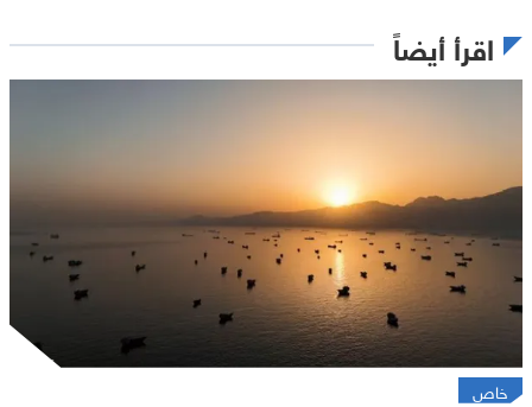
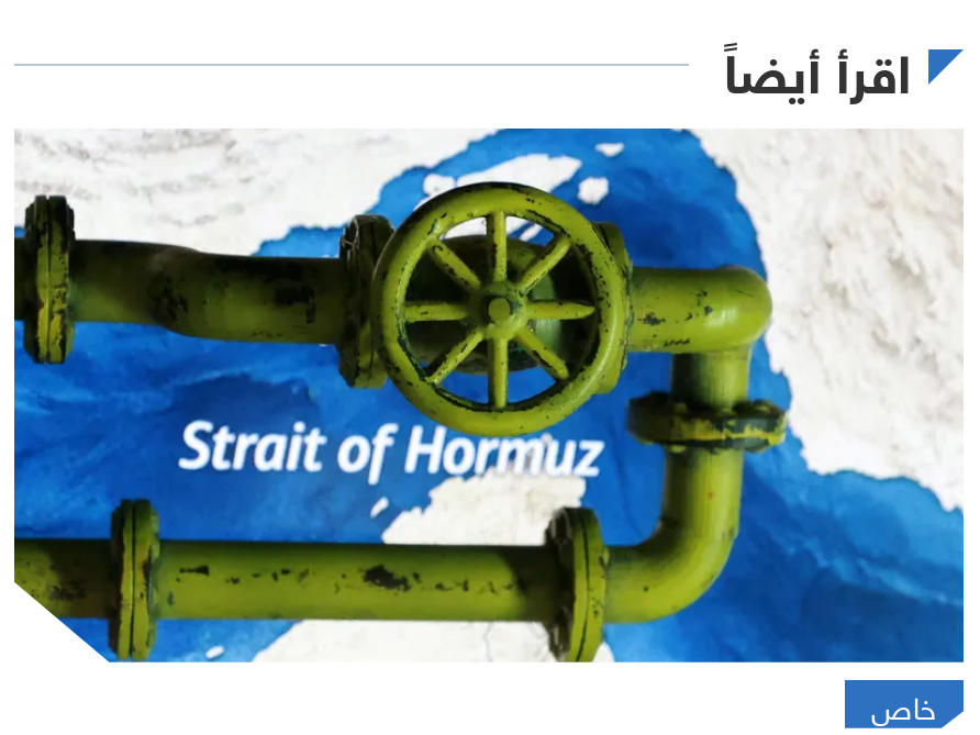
- [image]
+ [image]
